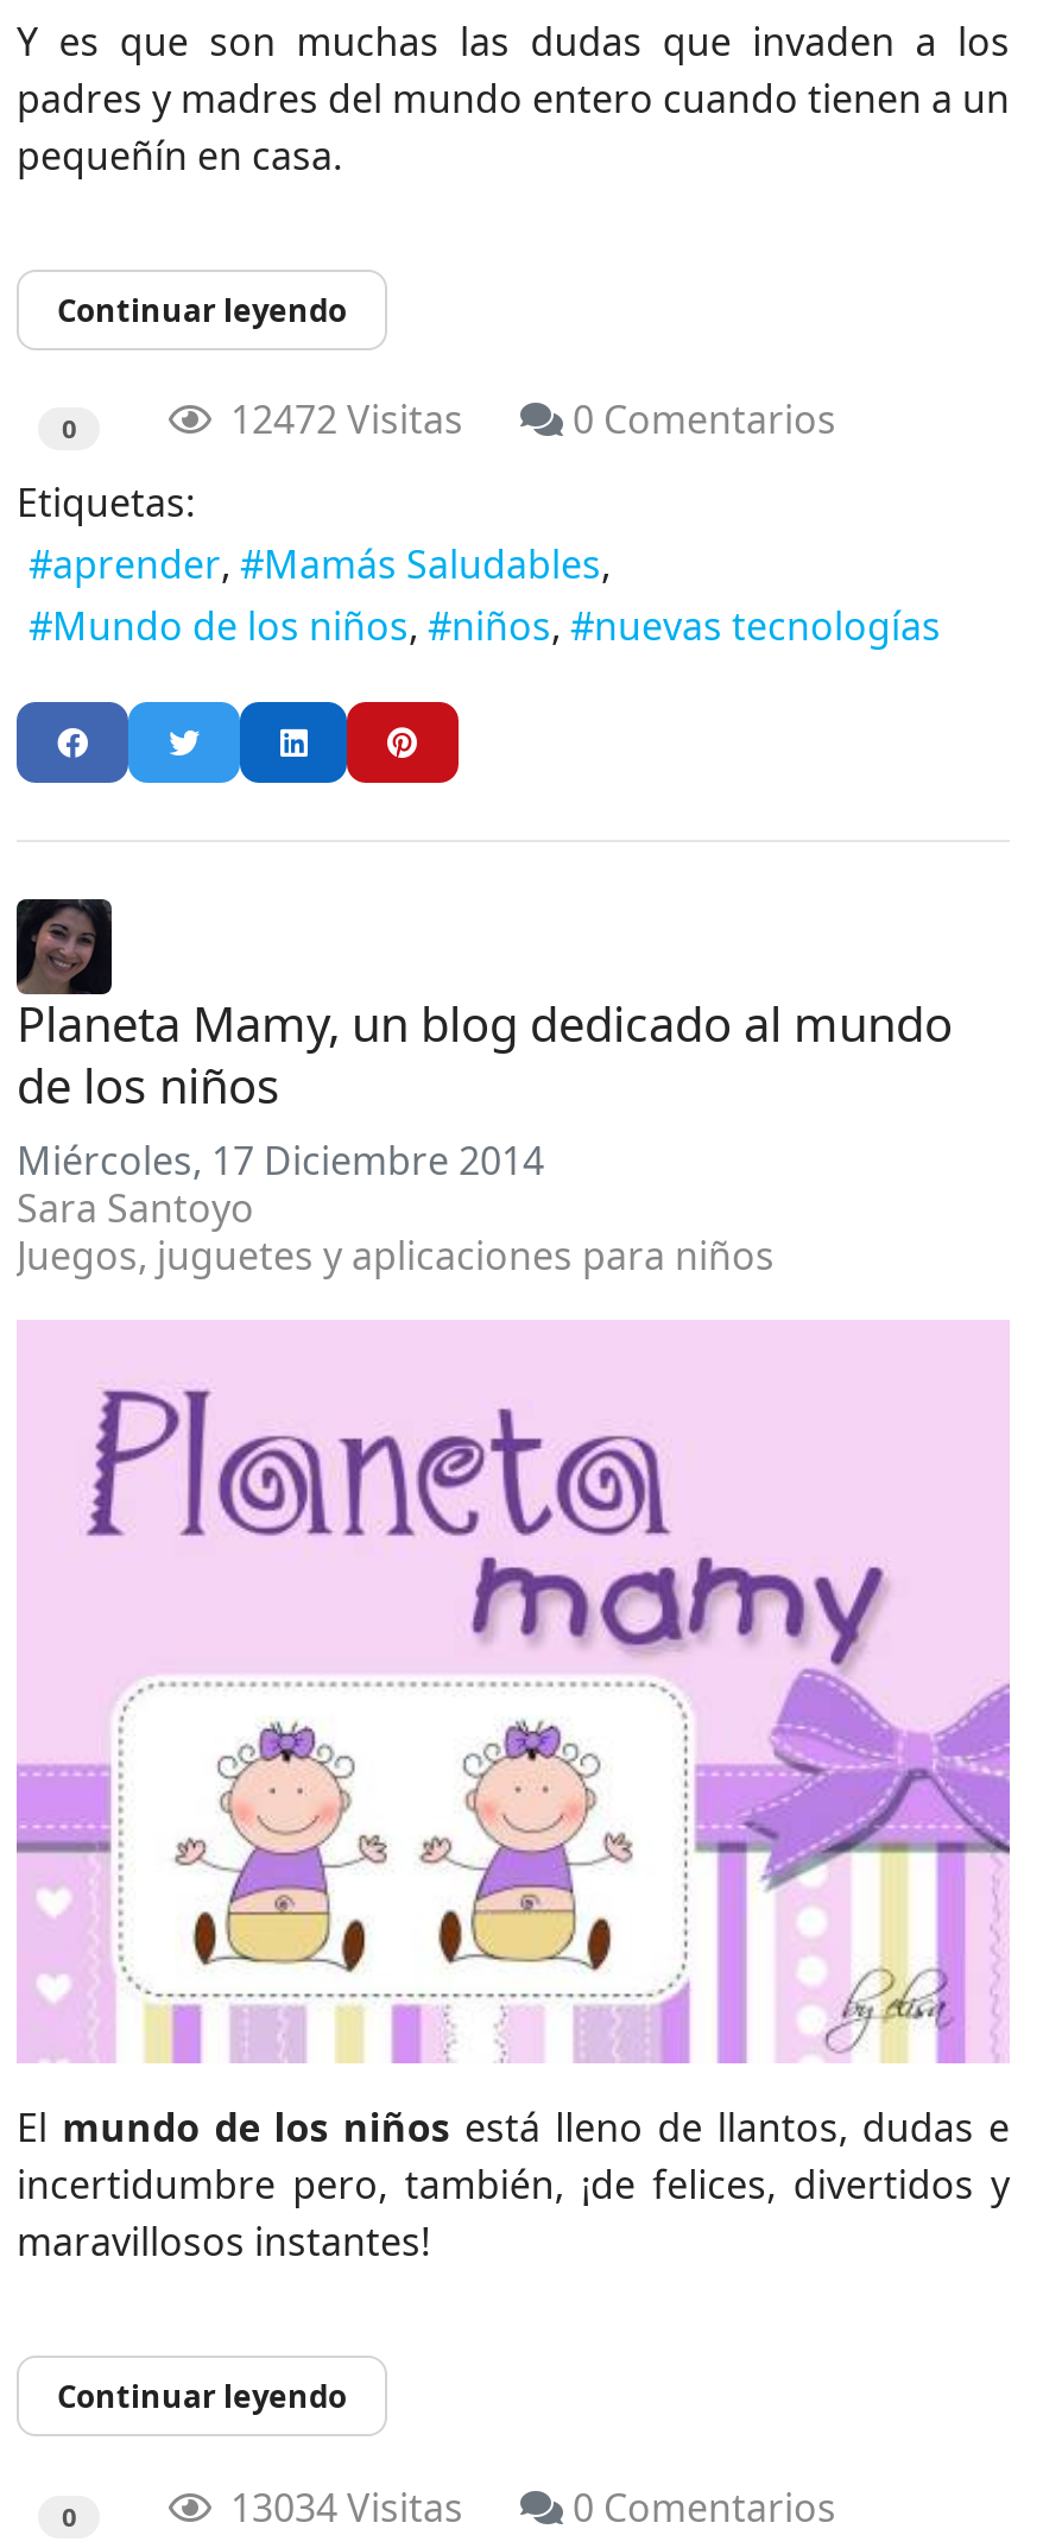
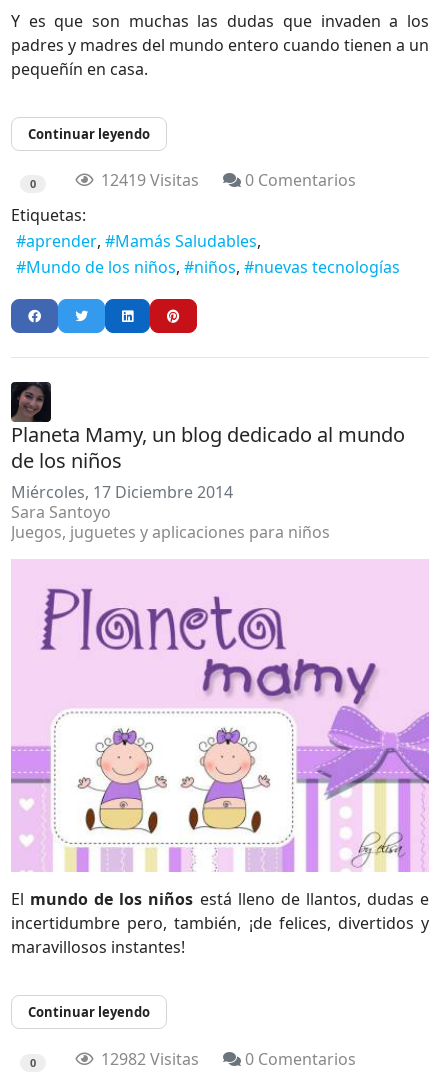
- 12472 Visitas
+ 12419 Visitas

- 13034 Visitas
+ 12982 Visitas
